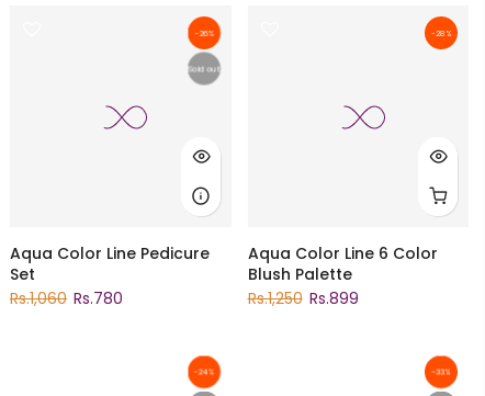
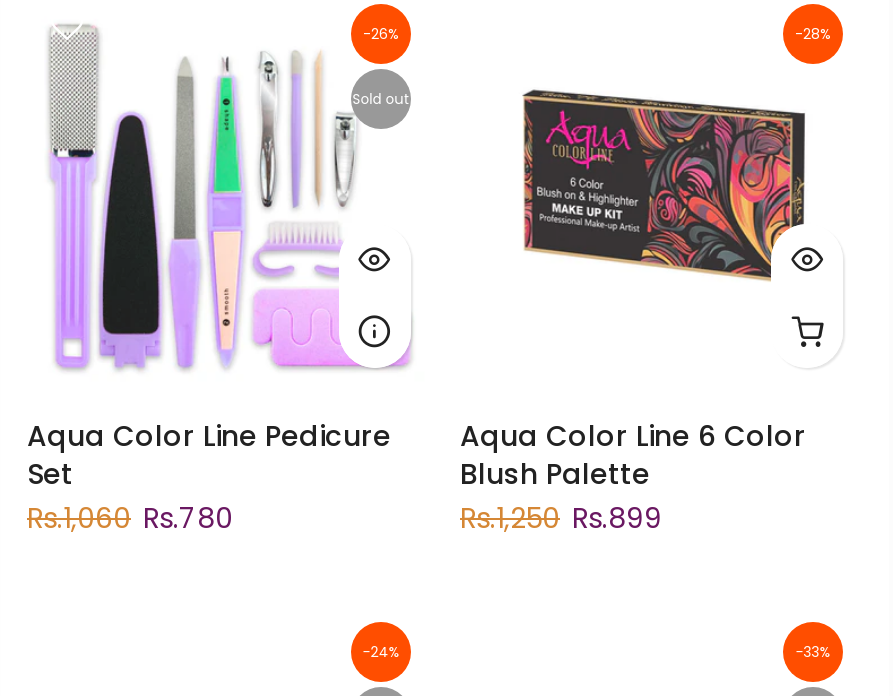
+ [image]

+ [image]
